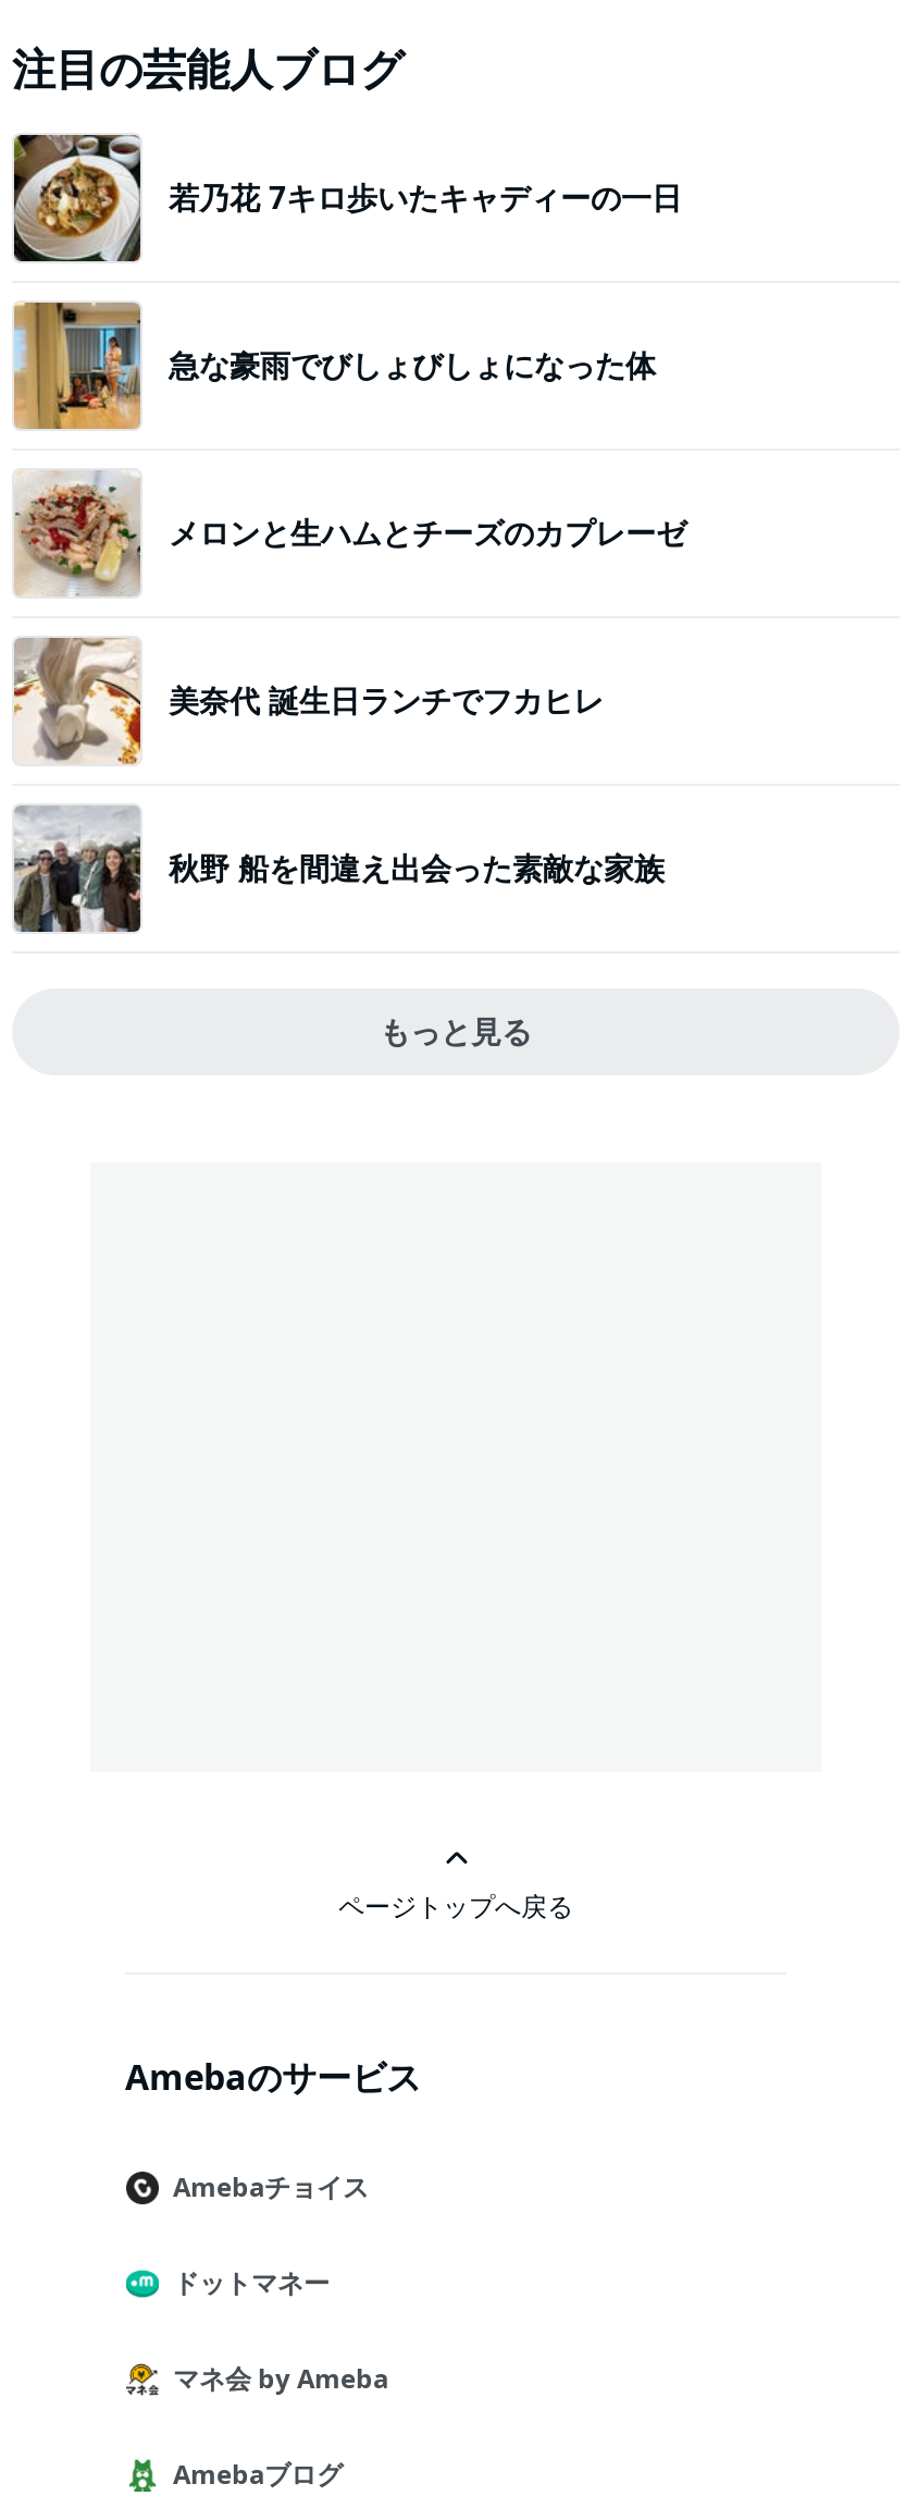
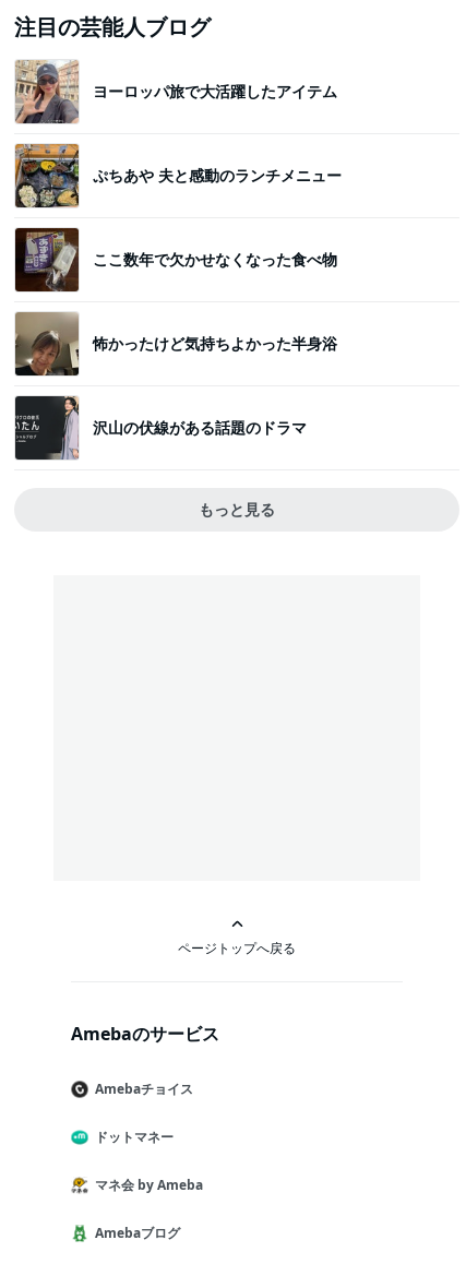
- [image]
- 若乃花 7キロ歩いたキャディーの一日
+ [image]
+ ヨーロッパ旅で大活躍したアイテム

- [image]
- 急な豪雨でびしょびしょになった体
+ [image]
+ ぷちあや 夫と感動のランチメニュー

- [image]
- メロンと生ハムとチーズのカプレーゼ
+ [image]
+ ここ数年で欠かせなくなった食べ物

- [image]
- 美奈代 誕生日ランチでフカヒレ
+ [image]
+ 怖かったけど気持ちよかった半身浴

- [image]
- 秋野 船を間違え出会った素敵な家族
+ [image]
+ 沢山の伏線がある話題のドラマ
